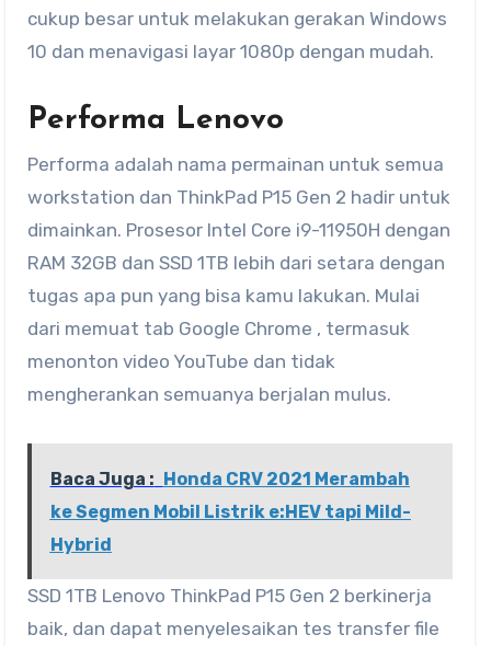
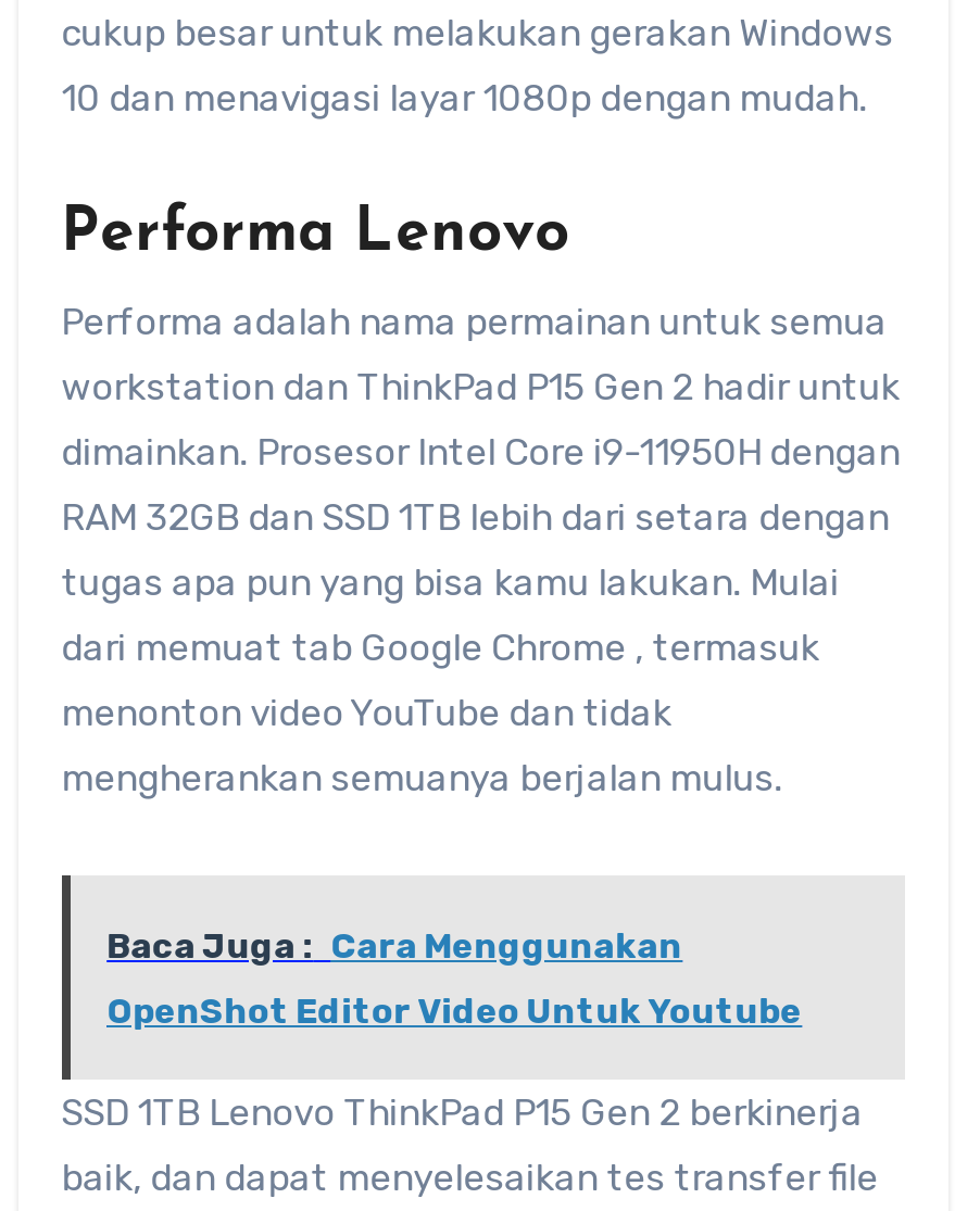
- Baca Juga : Honda CRV 2021 Merambah
- ke Segmen Mobil Listrik e:HEV tapi Mild-
- Hybrid
+ Baca Juga : Cara Menggunakan
+ OpenShot Editor Video Untuk Youtube
